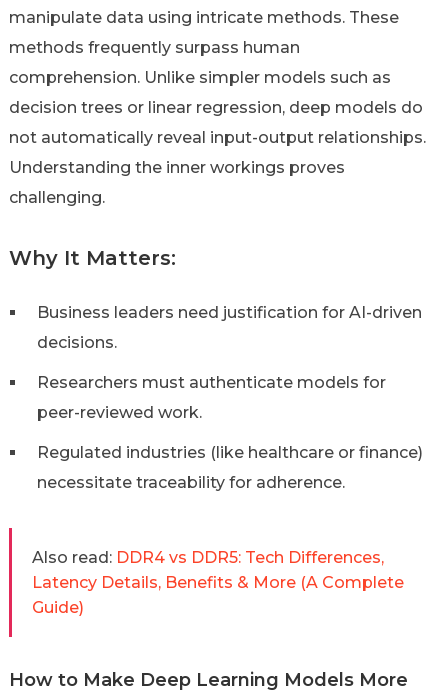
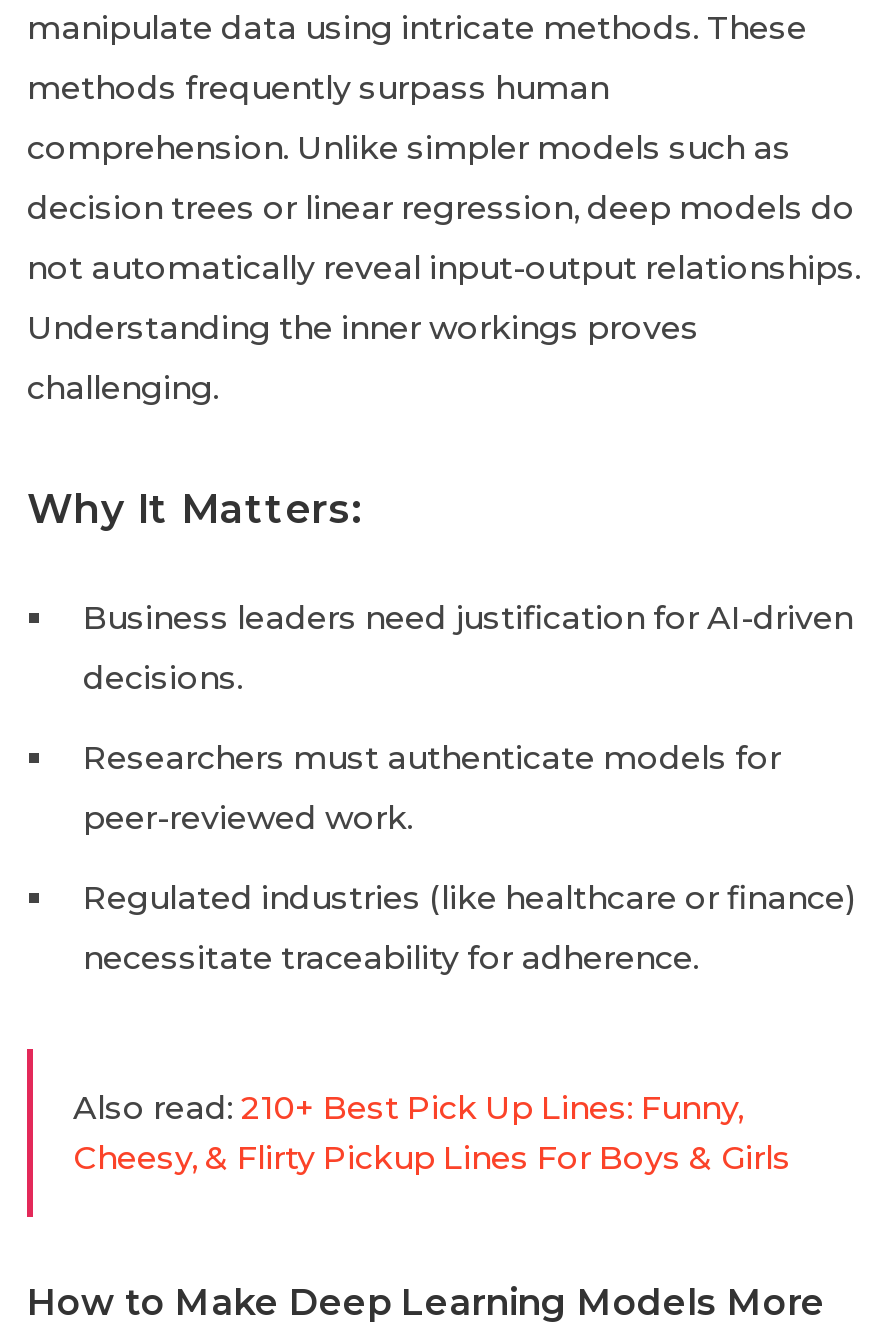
- Also read: DDR4 vs DDR5: Tech Differences,
- Latency Details, Benefits & More (A Complete
- Guide)
+ Also read: 210+ Best Pick Up Lines: Funny,
+ Cheesy, & Flirty Pickup Lines For Boys & Girls
